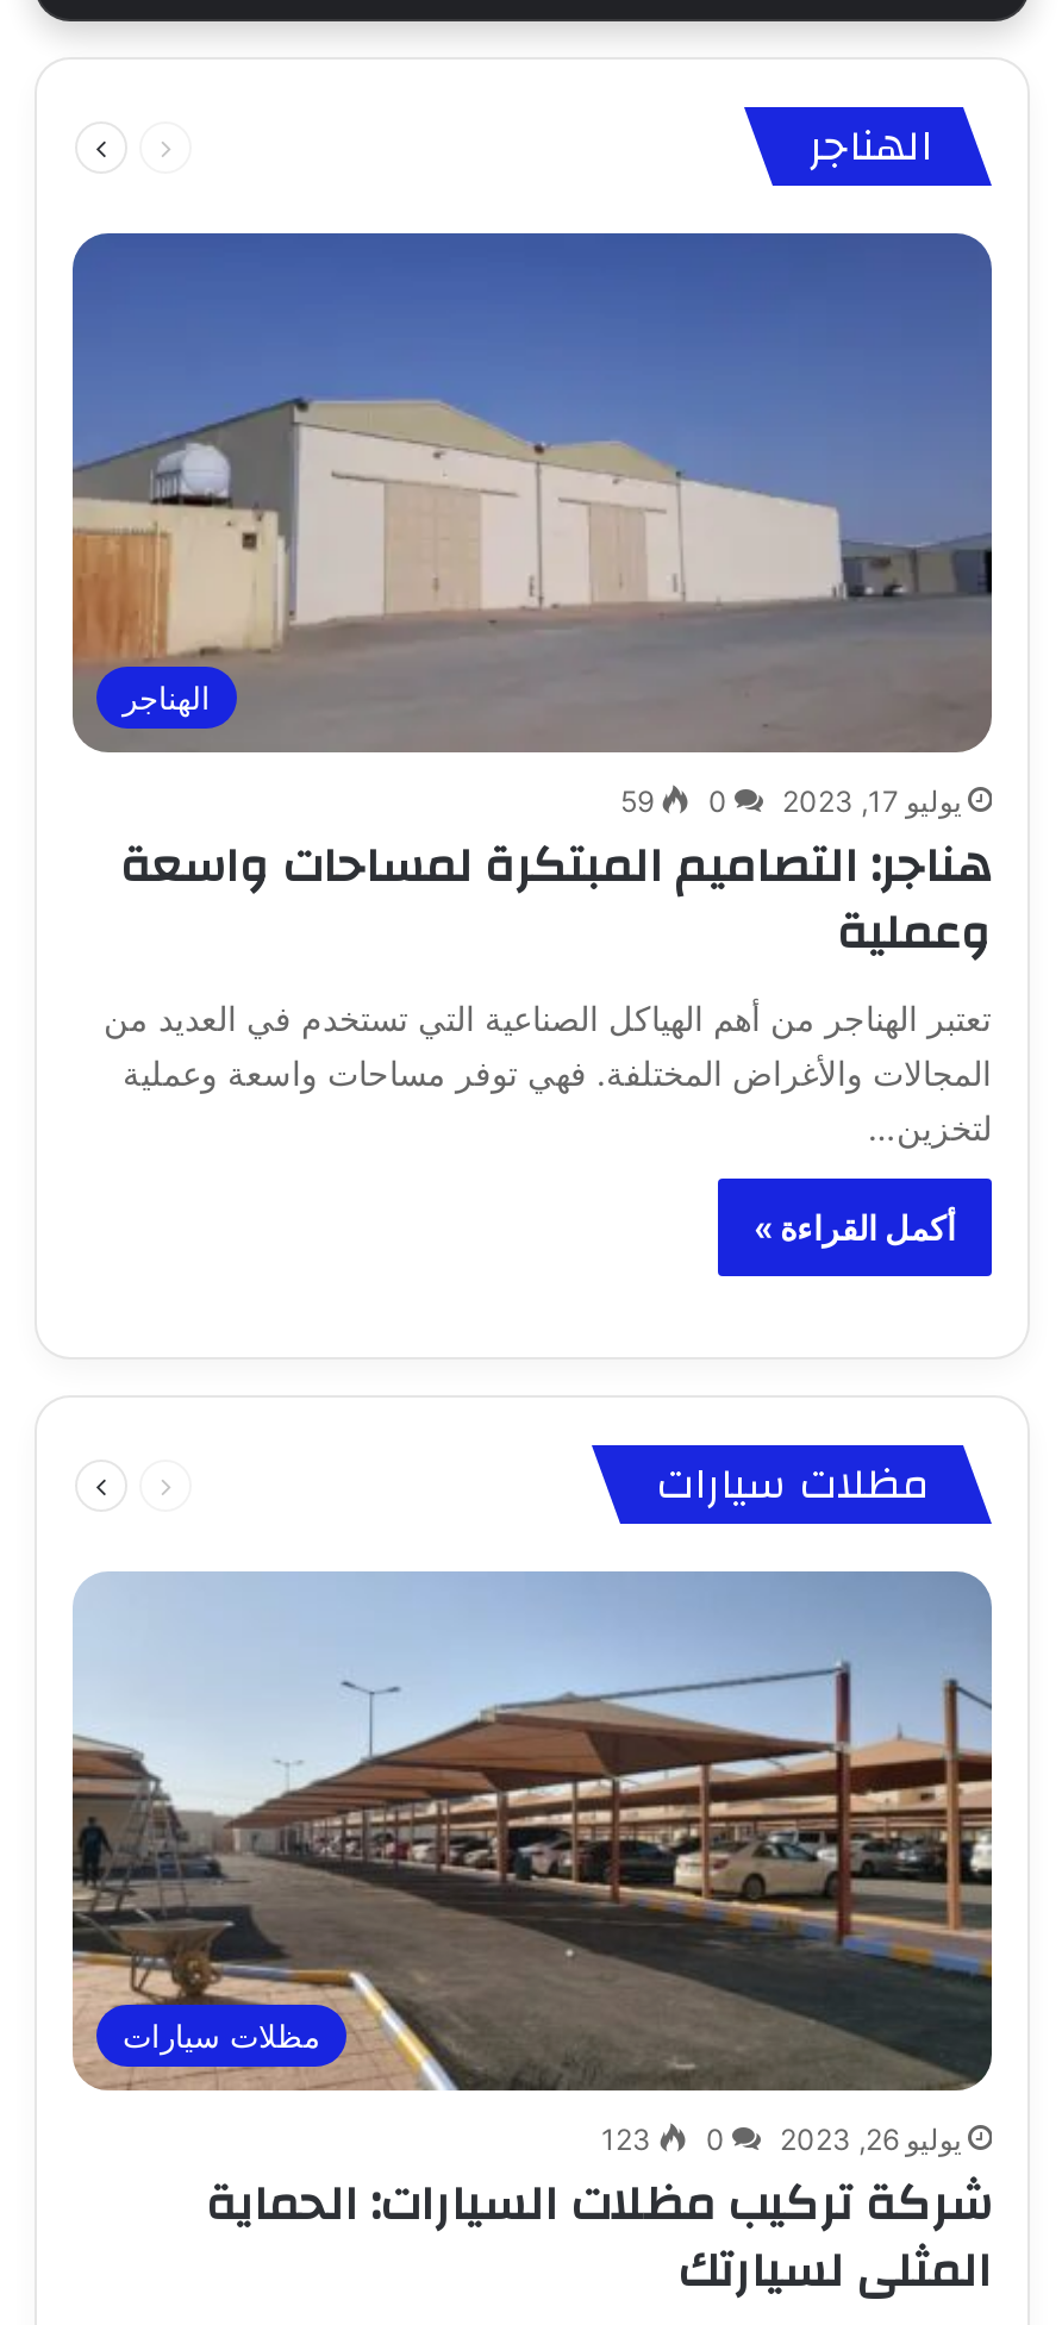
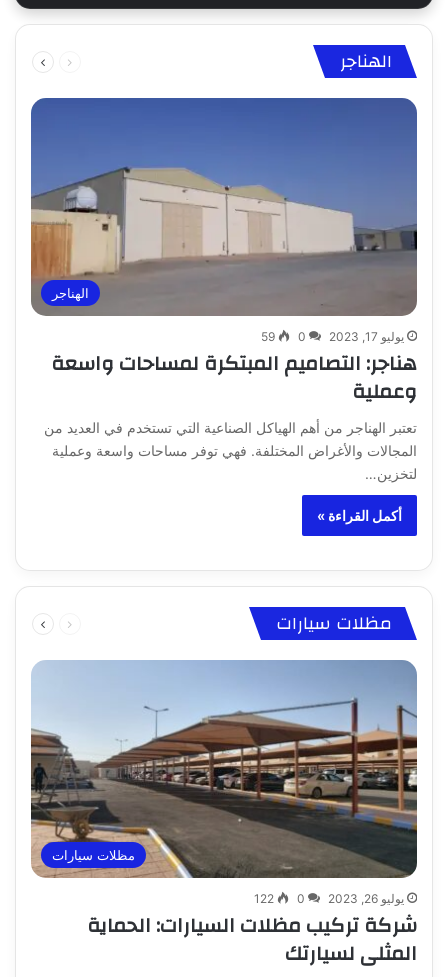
- 123 0
+ 122 0
